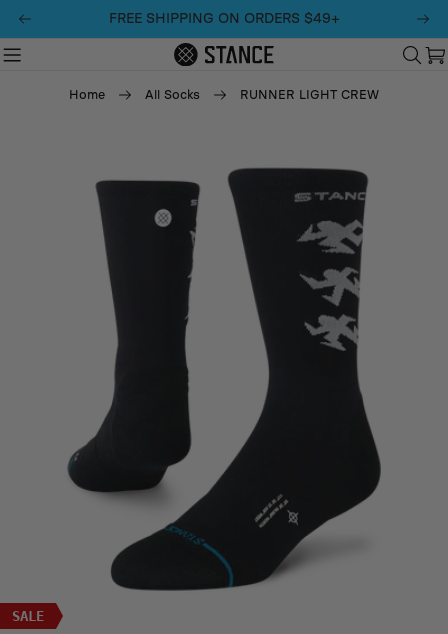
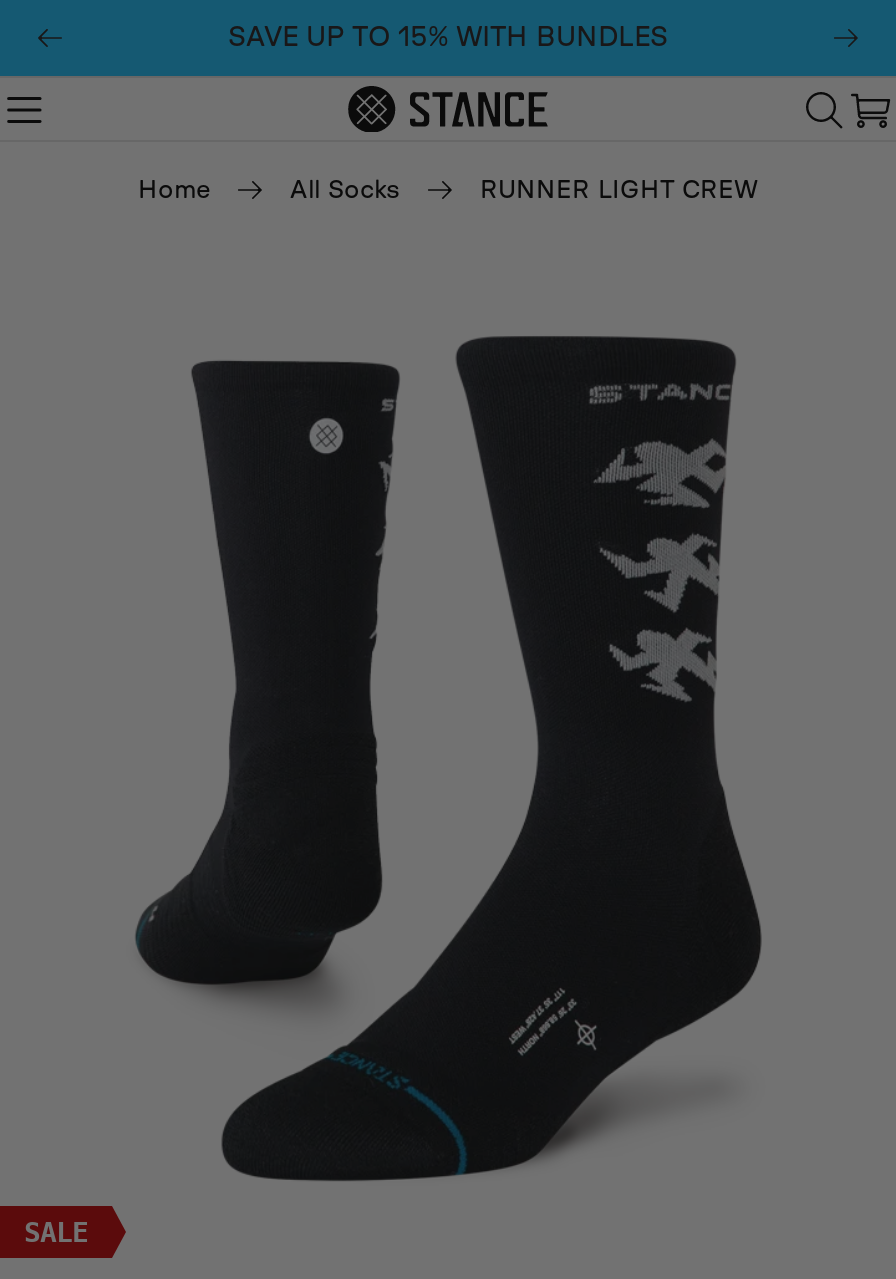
- FREE SHIPPING ON ORDERS $49+
+ SAVE UP TO 15% WITH BUNDLES
